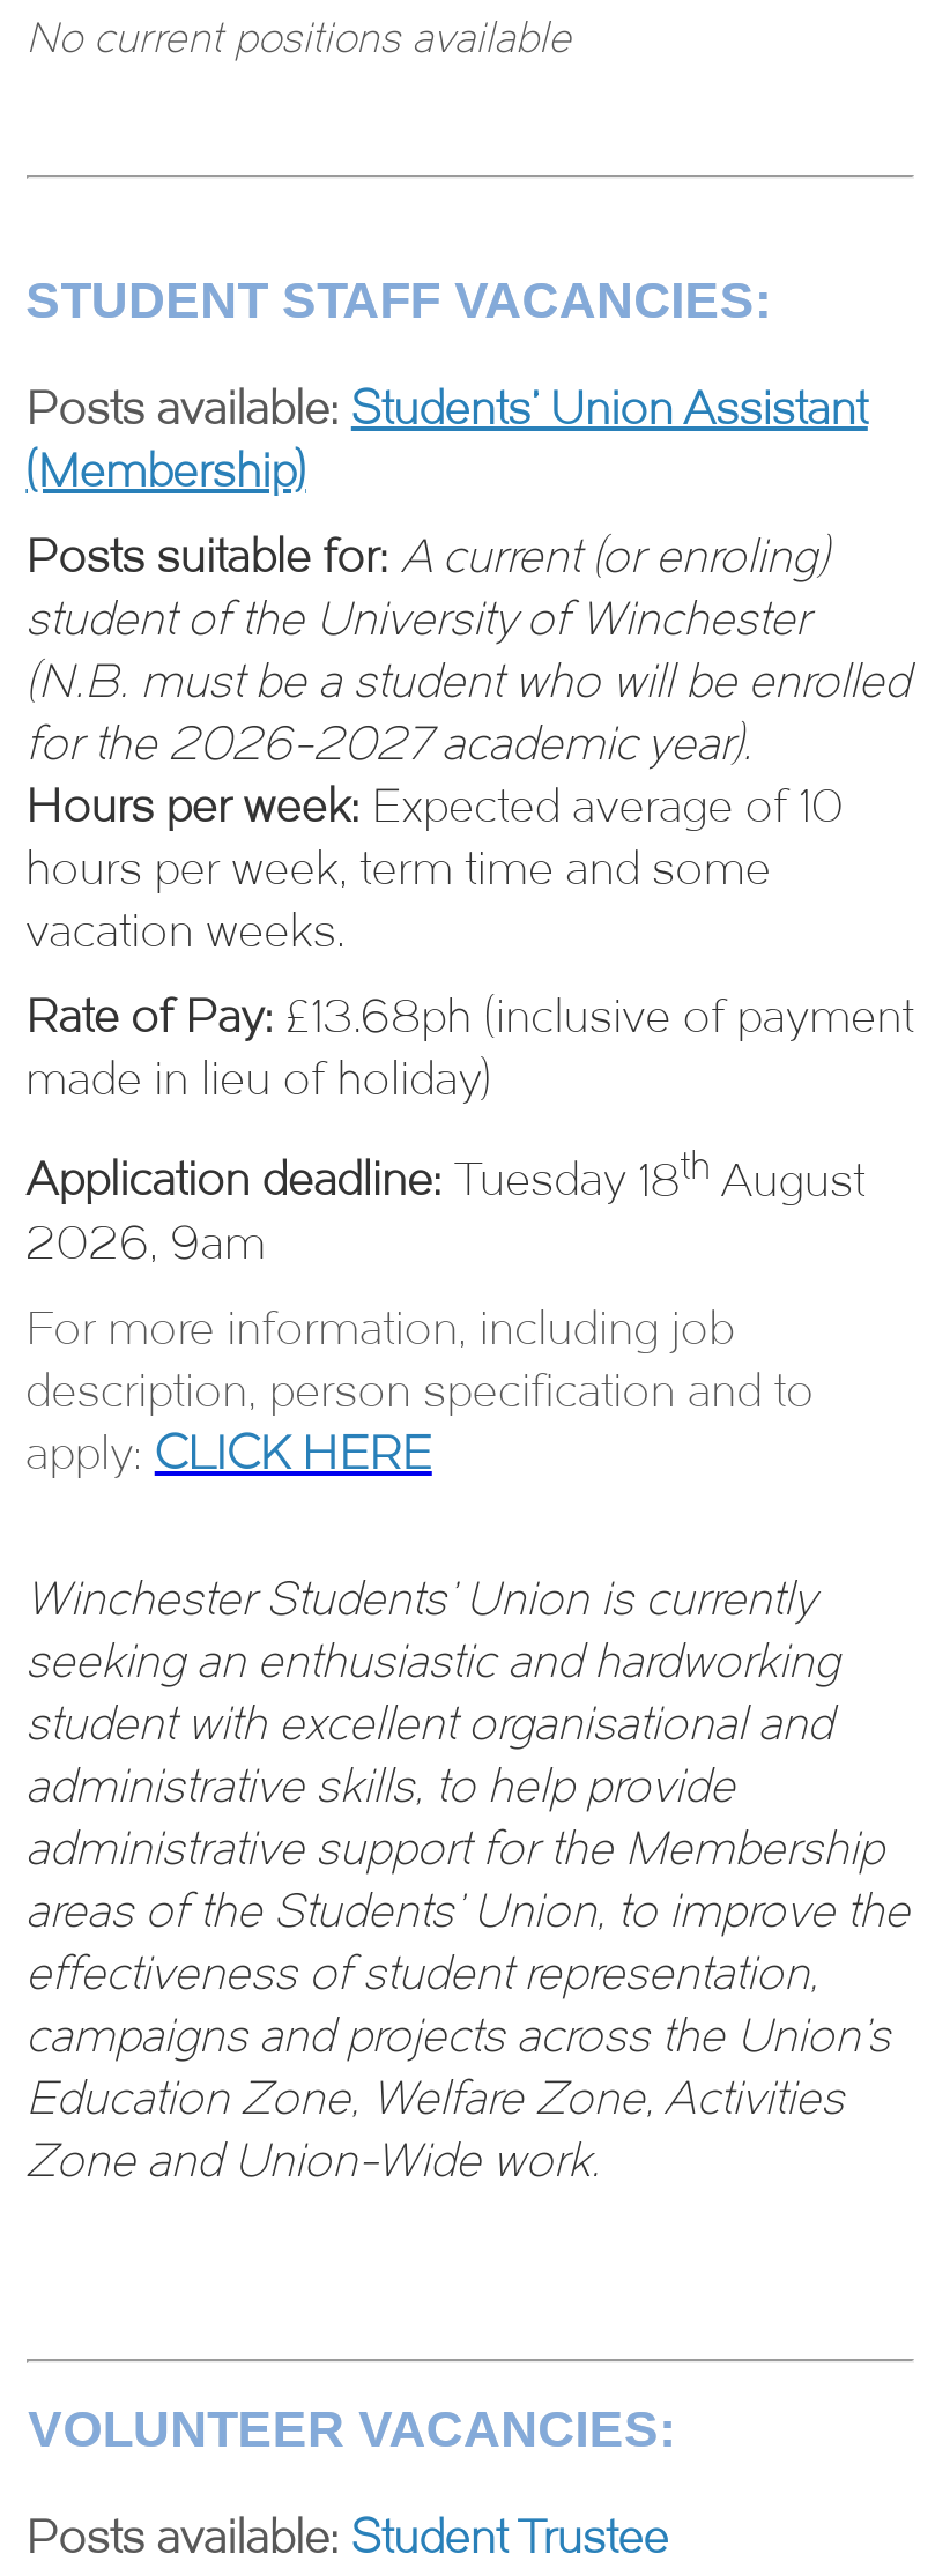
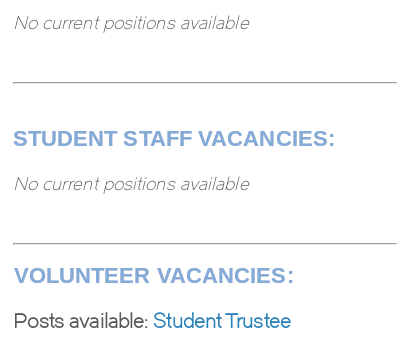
- Posts available: Students' Union Assistant
- (Membership)
- Posts suitable for: A current (or enroling)
- student of the University of Winchester
- (N.B. must be a student who will be enrolled
- for the 2026-2027 academic year).
- Hours per week: Expected average of 10
- hours per week, term time and some
- vacation weeks.
- Rate of Pay: £13.68ph (inclusive of payment
- made in lieu of holiday)
- Application deadline: Tuesday 18th August
- 2026, 9am
- For more information, including job
- description, person specification and to
- apply: CLICK HERE
- Winchester Students' Union is currently
- seeking an enthusiastic and hardworking
- student with excellent organisational and
- administrative skills, to help provide
- administrative support for the Membership
- areas of the Students' Union, to improve the
- effectiveness of student representation,
- campaigns and projects across the Union’s
- Education Zone, Welfare Zone, Activities
- Zone and Union-Wide work.
+ No current positions available
